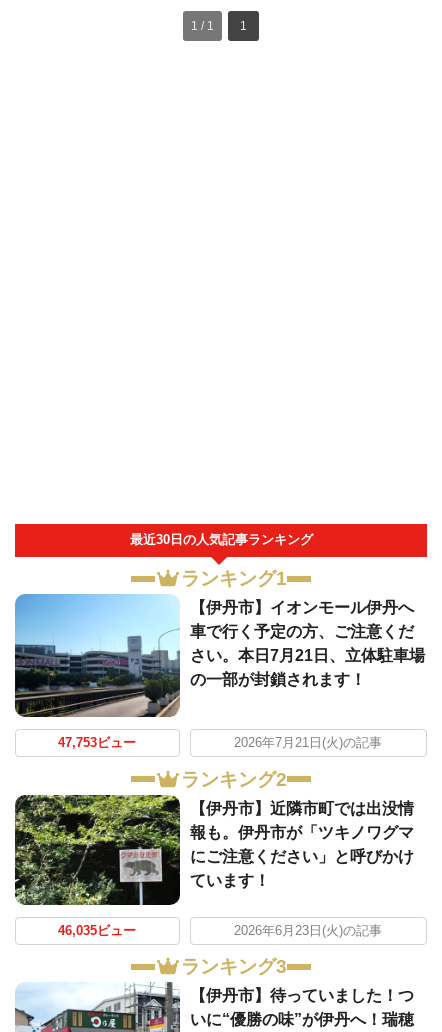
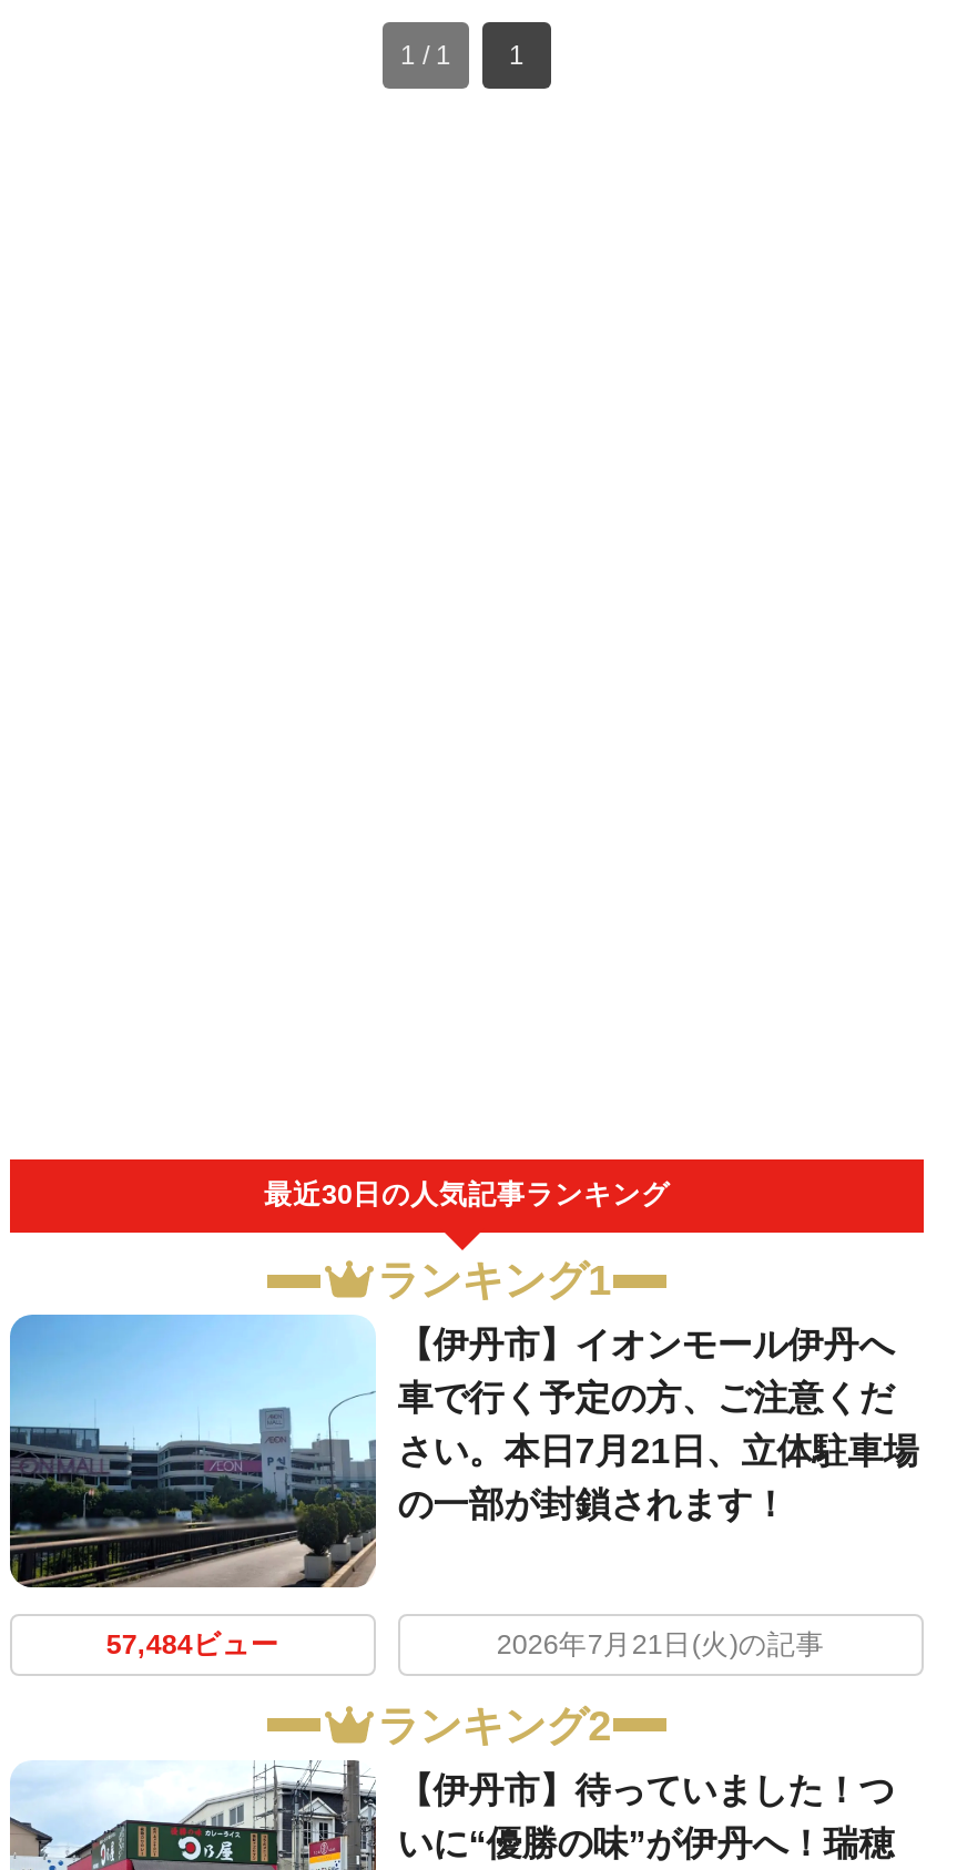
- 47,753ビュー
+ 57,484ビュー

- [image]
- 【伊丹市】近隣市町では出没情
- 報も。伊丹市が「ツキノワグマ
- にご注意ください」と呼びかけ
- ています！
- 46,035ビュー
- 2026年6月23日(火)の記事
- ランキング3
